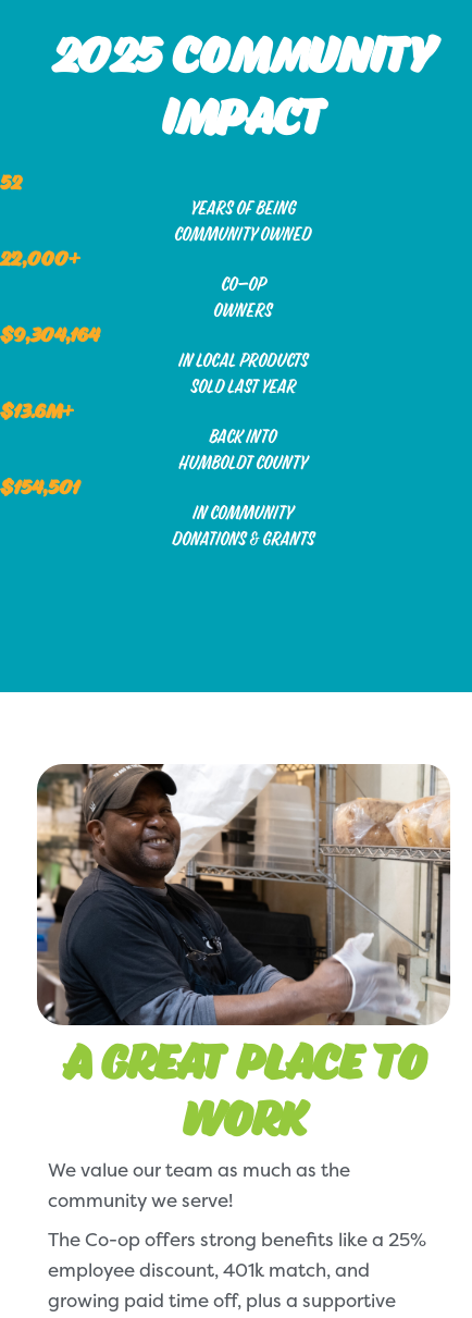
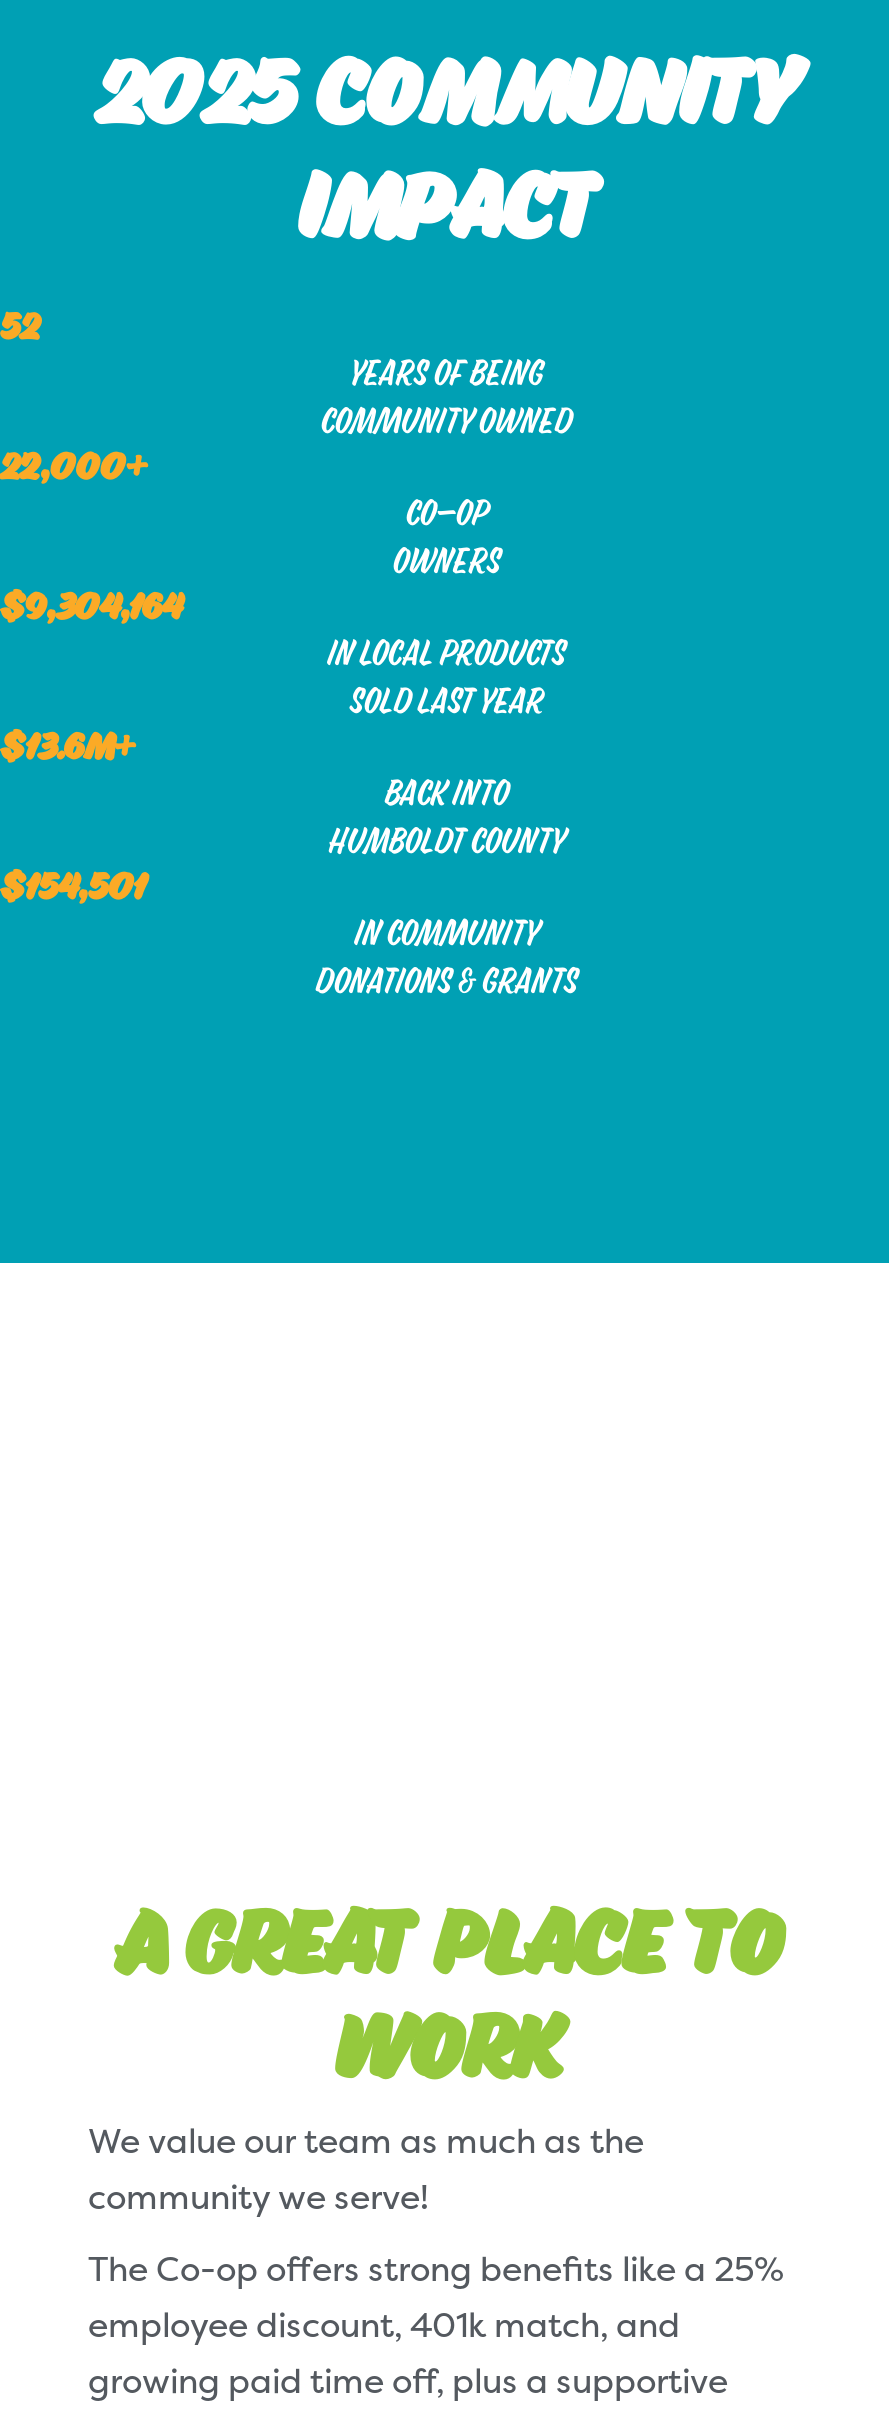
- [image]
